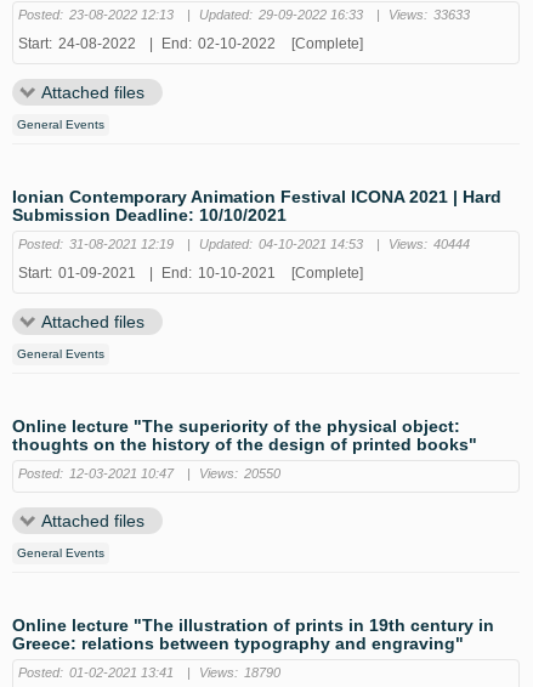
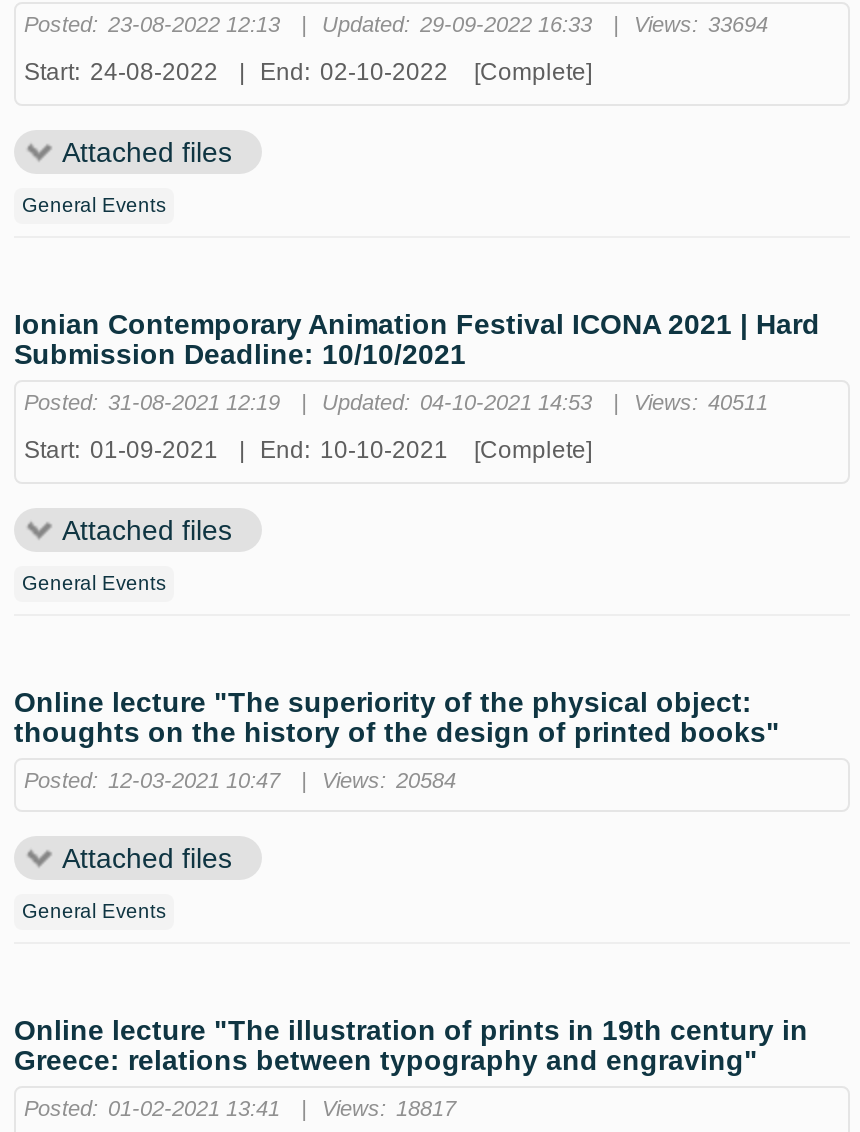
- Views: 33633
+ Views: 33694

- Views: 40444
+ Views: 40511

- Views: 20550
+ Views: 20584

- Views: 18790
+ Views: 18817
